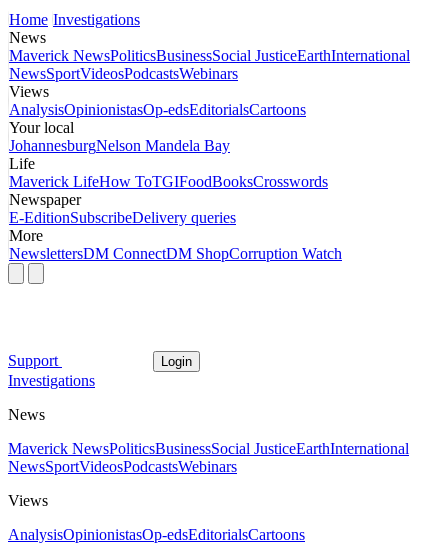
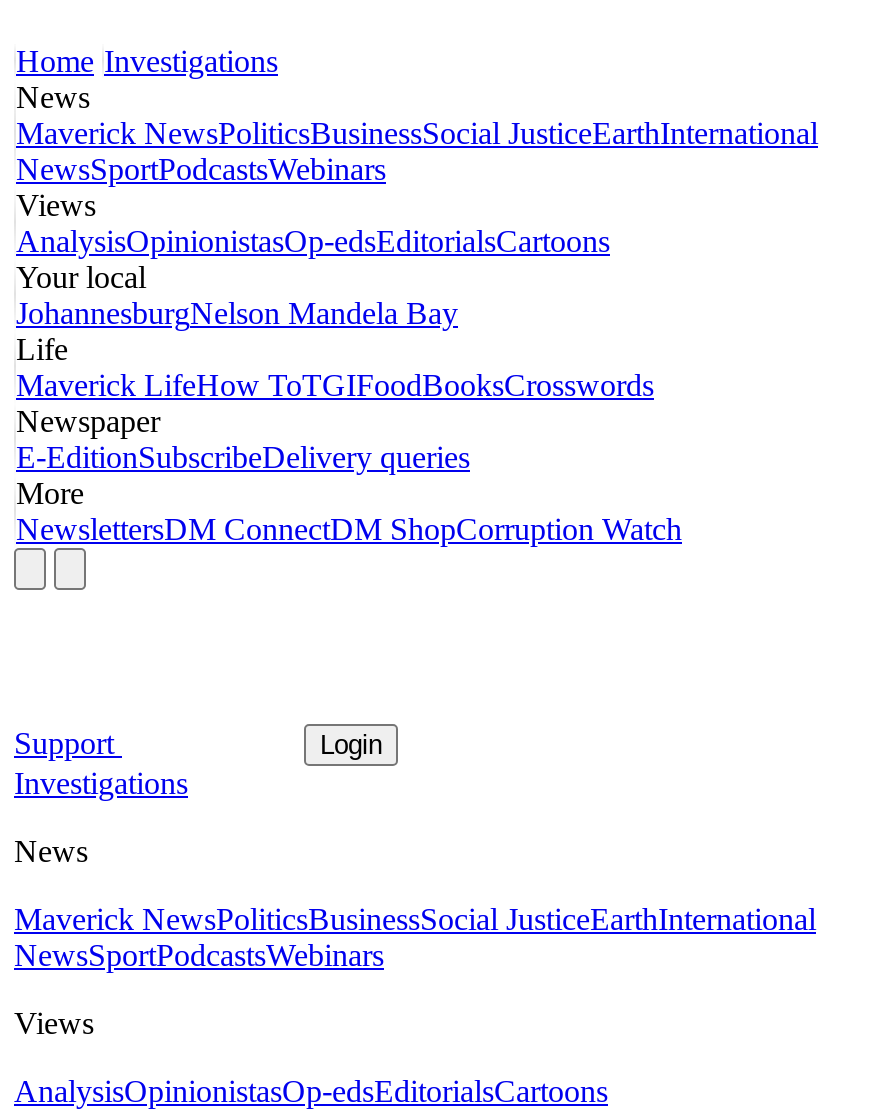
- NewsSportVideosPodcastsWebinars
+ NewsSportPodcastsWebinars

- NewsSportVideosPodcastsWebinars
+ NewsSportPodcastsWebinars
